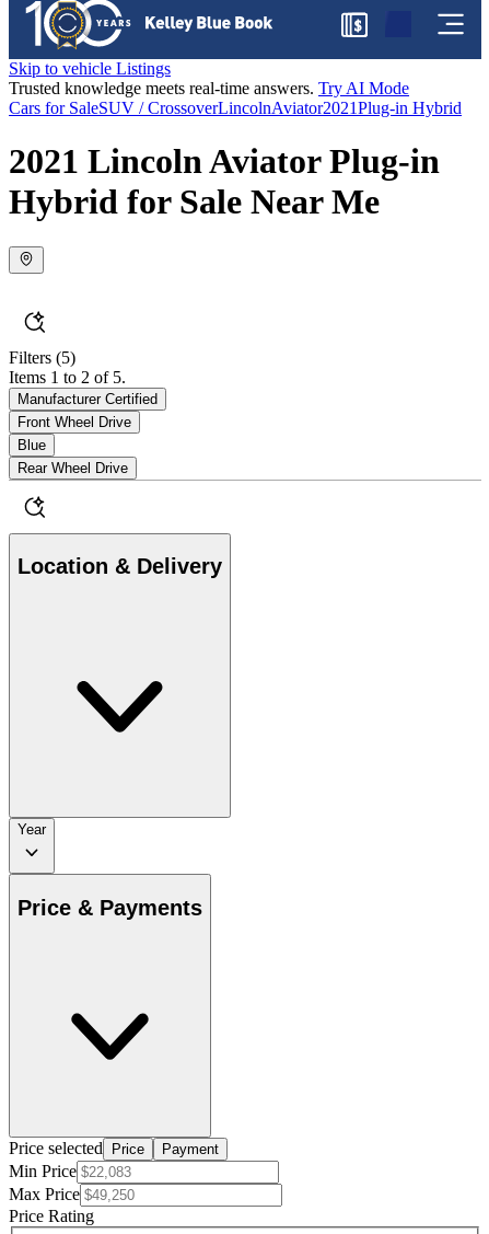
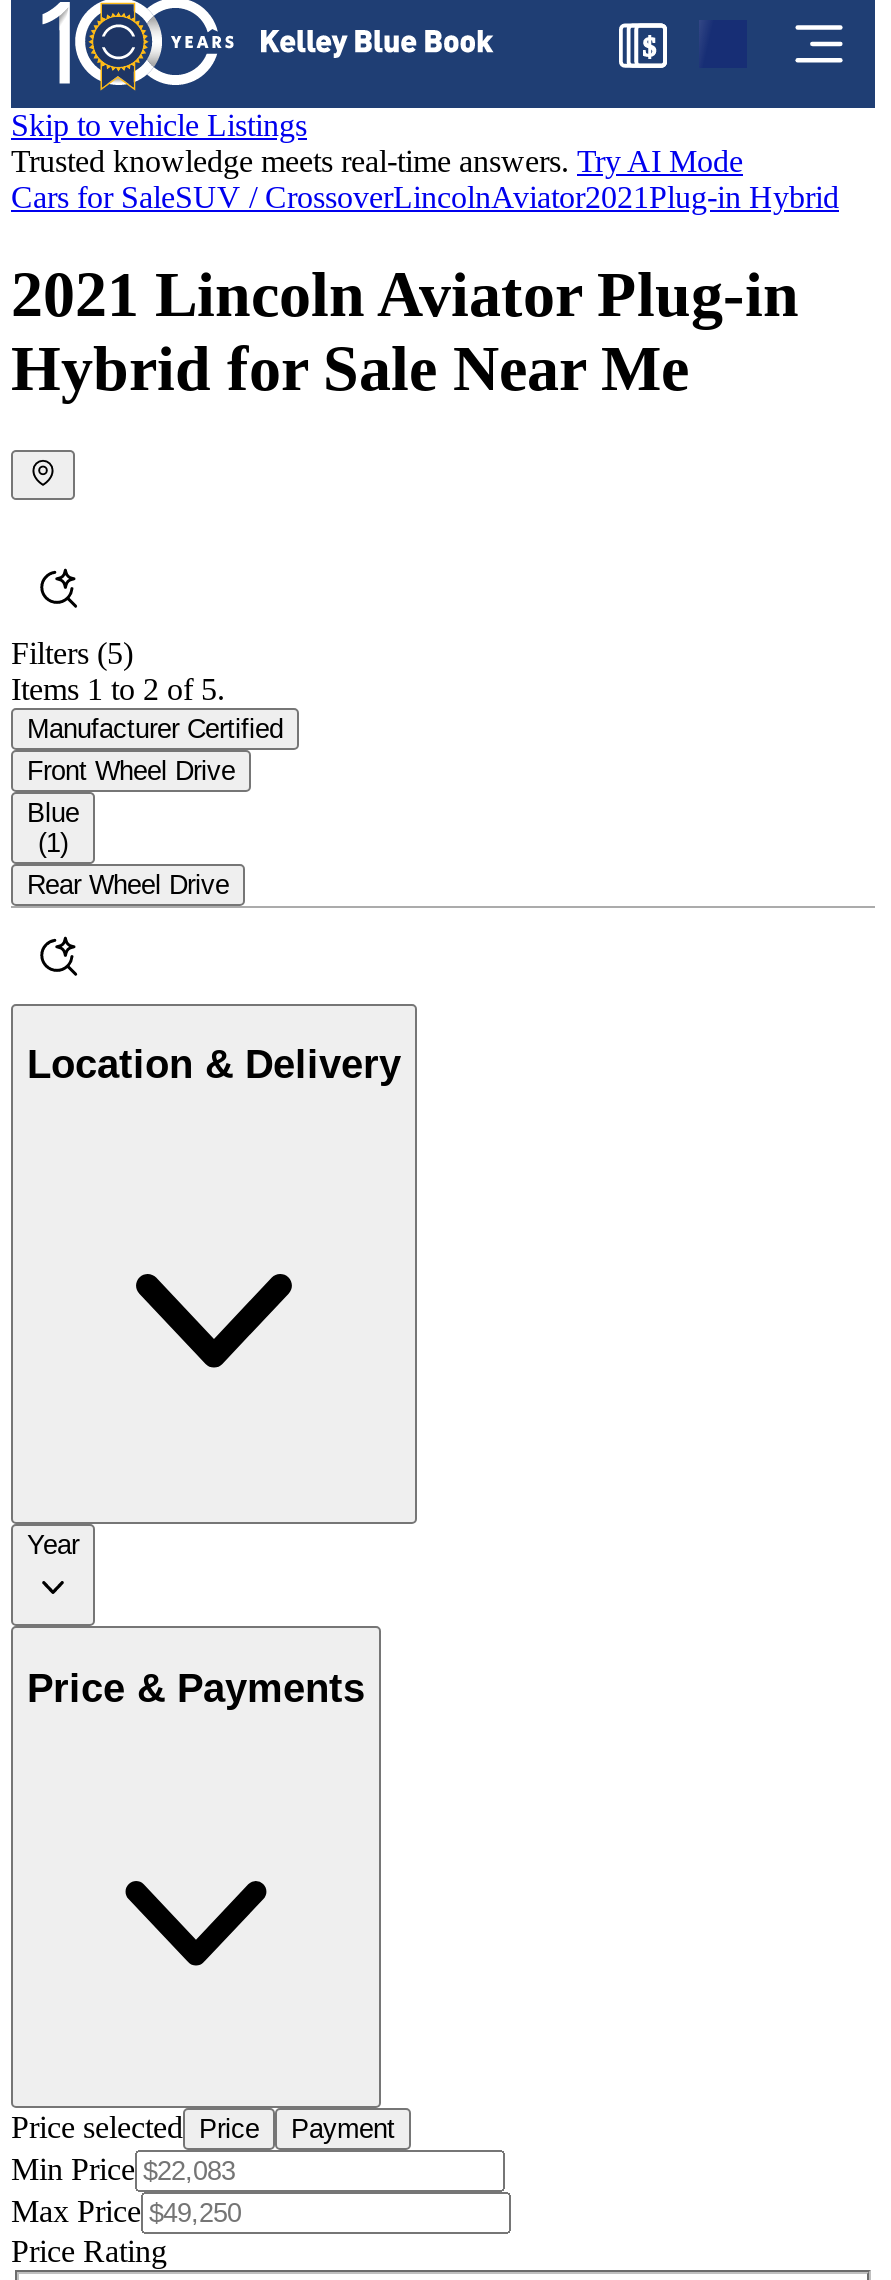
+ (1)
